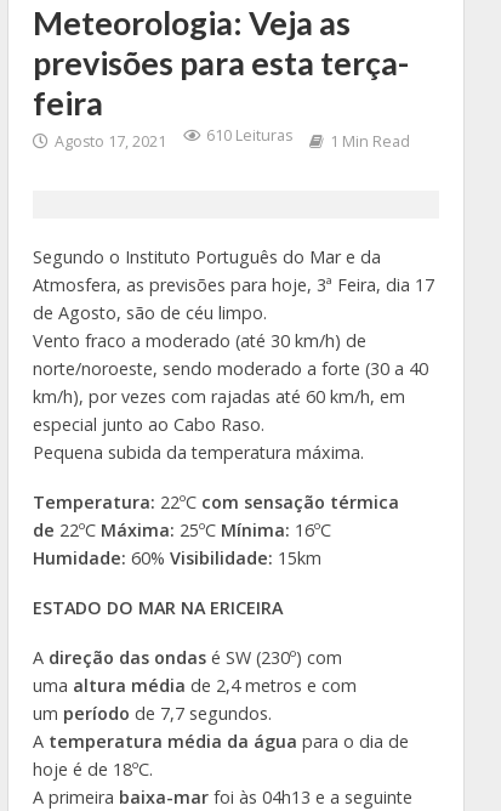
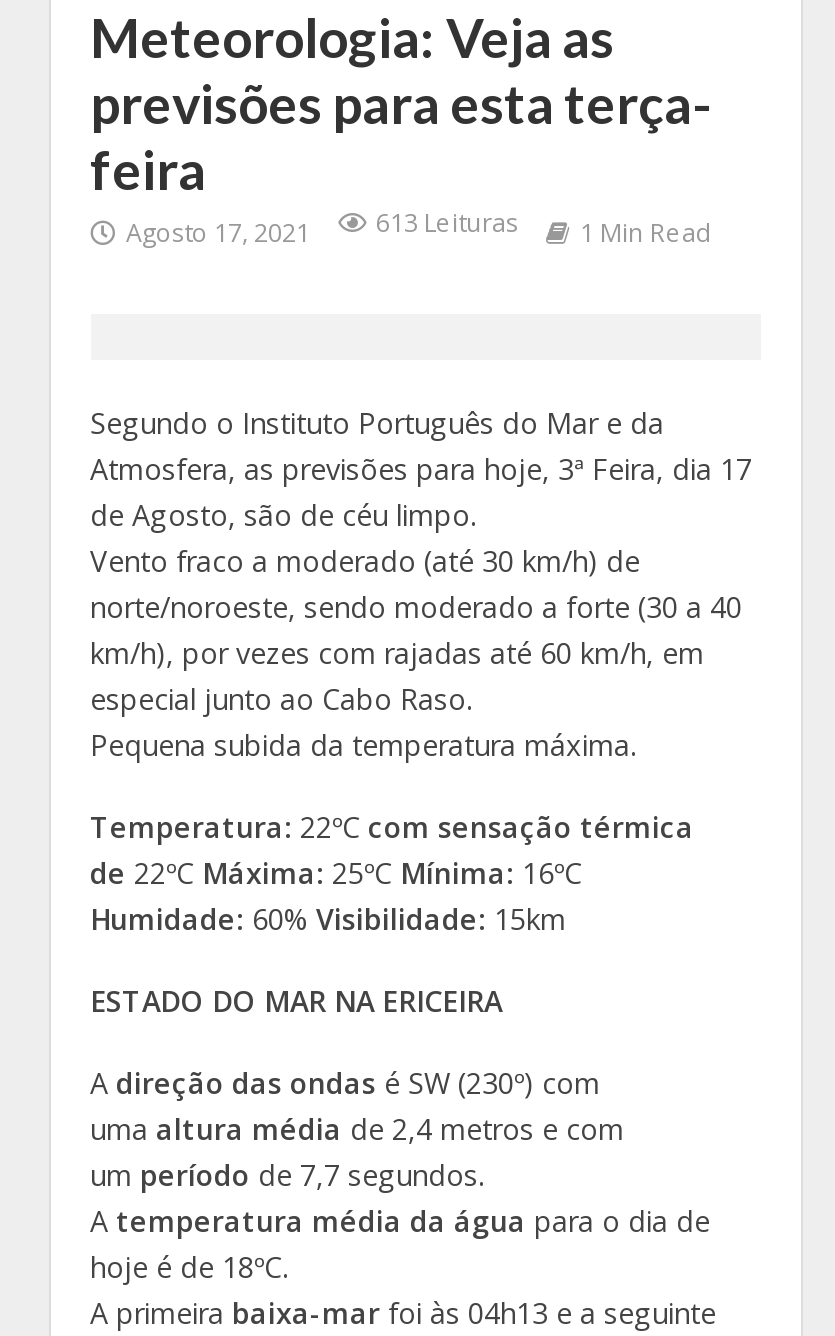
- Agosto 17, 2021 610 Leituras 1 Min Read
+ Agosto 17, 2021 613 Leituras 1 Min Read
